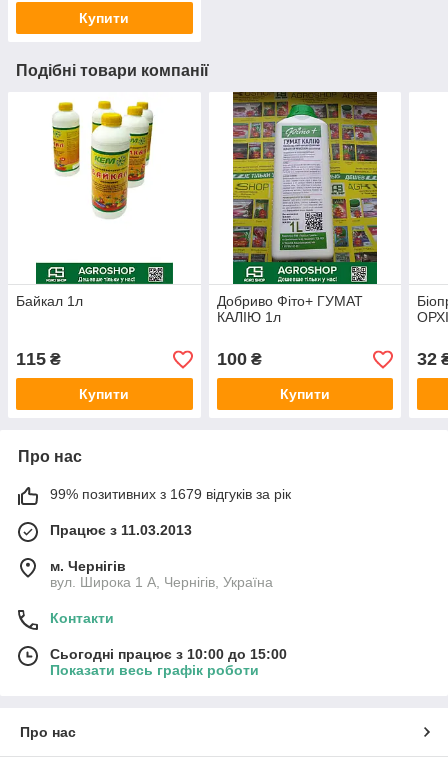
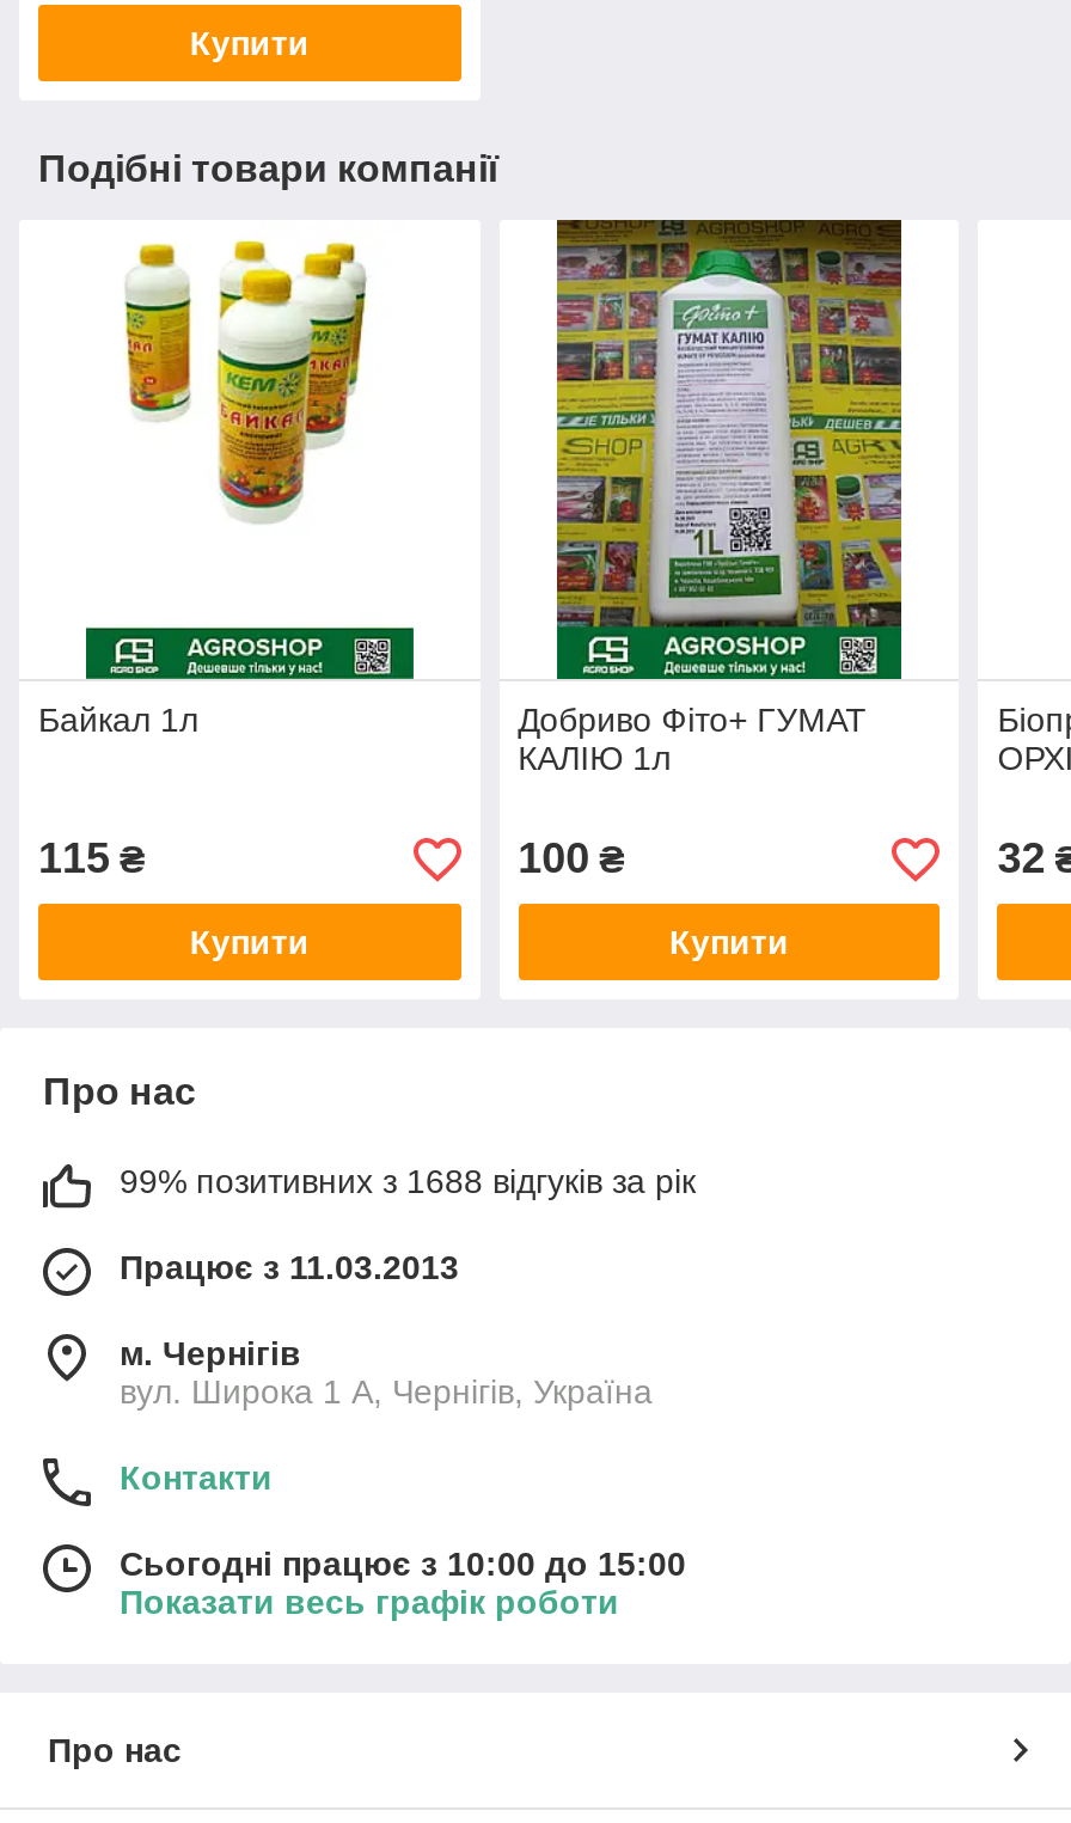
- 99% позитивних з 1679 відгуків за рік
+ 99% позитивних з 1688 відгуків за рік
